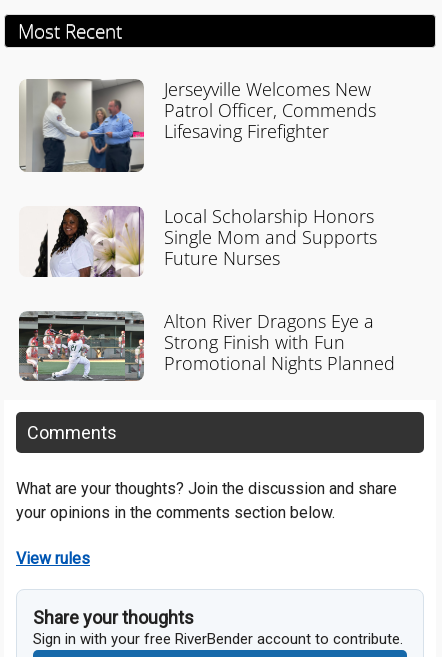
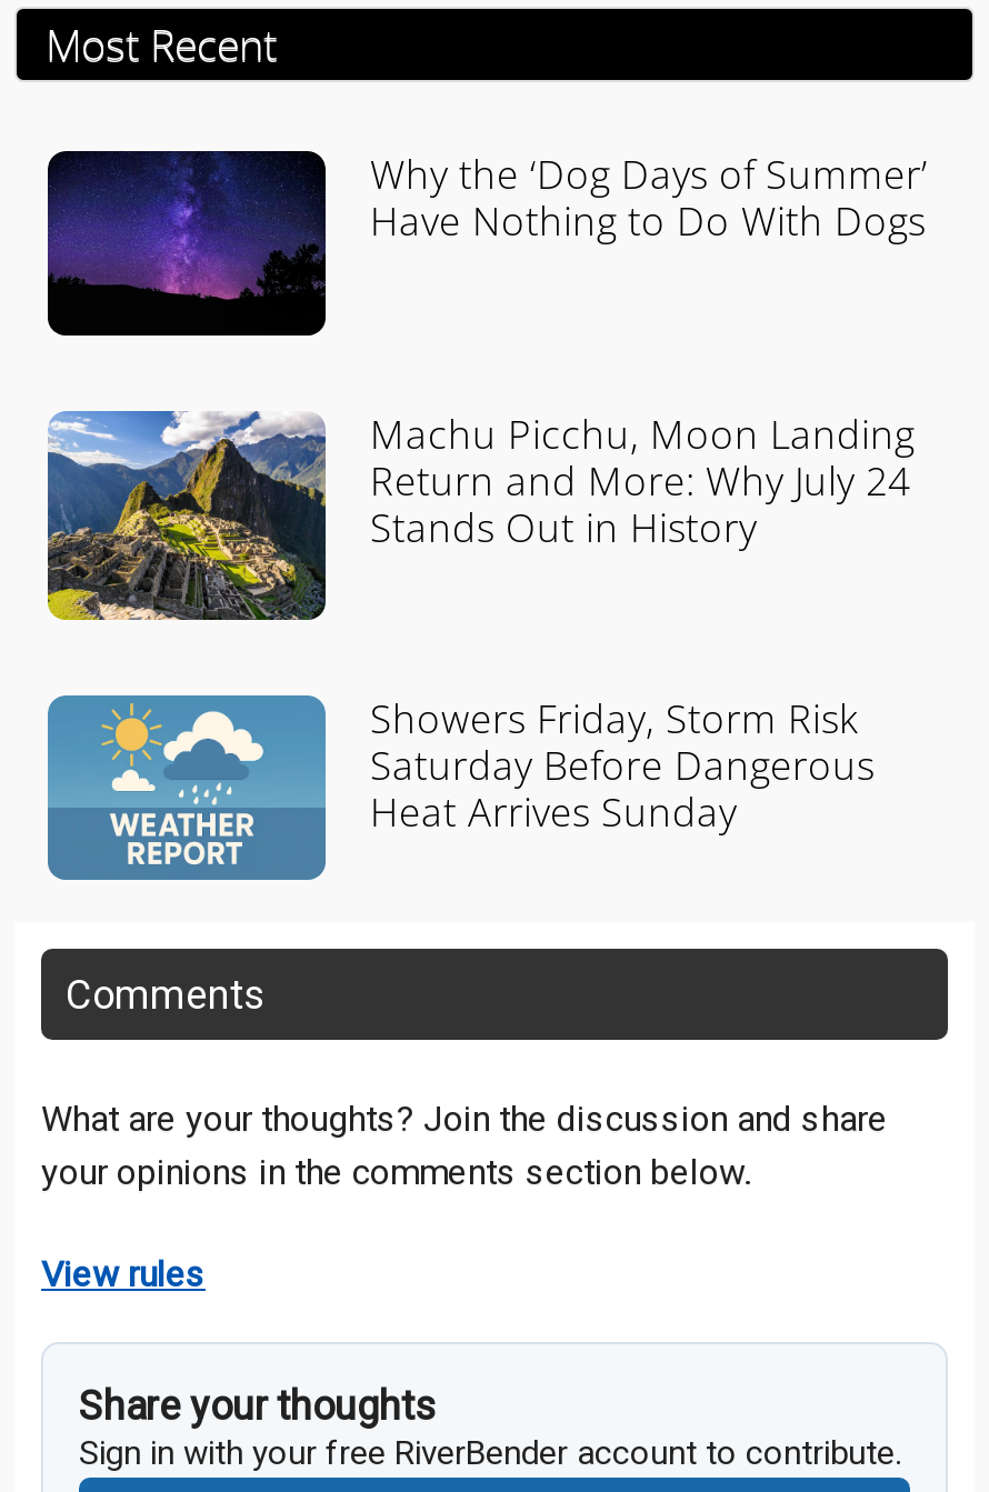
- [image]
- Jerseyville Welcomes New
- Patrol Officer, Commends
- Lifesaving Firefighter
+ [image]
+ Why the ‘Dog Days of Summer’
+ Have Nothing to Do With Dogs

- [image]
- Local Scholarship Honors
- Single Mom and Supports
- Future Nurses
+ [image]
+ Machu Picchu, Moon Landing
+ Return and More: Why July 24
+ Stands Out in History

- [image]
- Alton River Dragons Eye a
- Strong Finish with Fun
- Promotional Nights Planned
+ [image]
+ Showers Friday, Storm Risk
+ Saturday Before Dangerous
+ Heat Arrives Sunday
